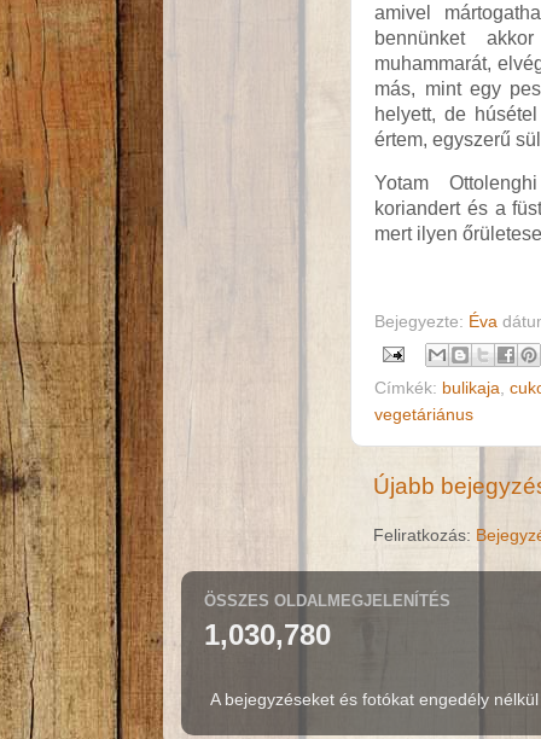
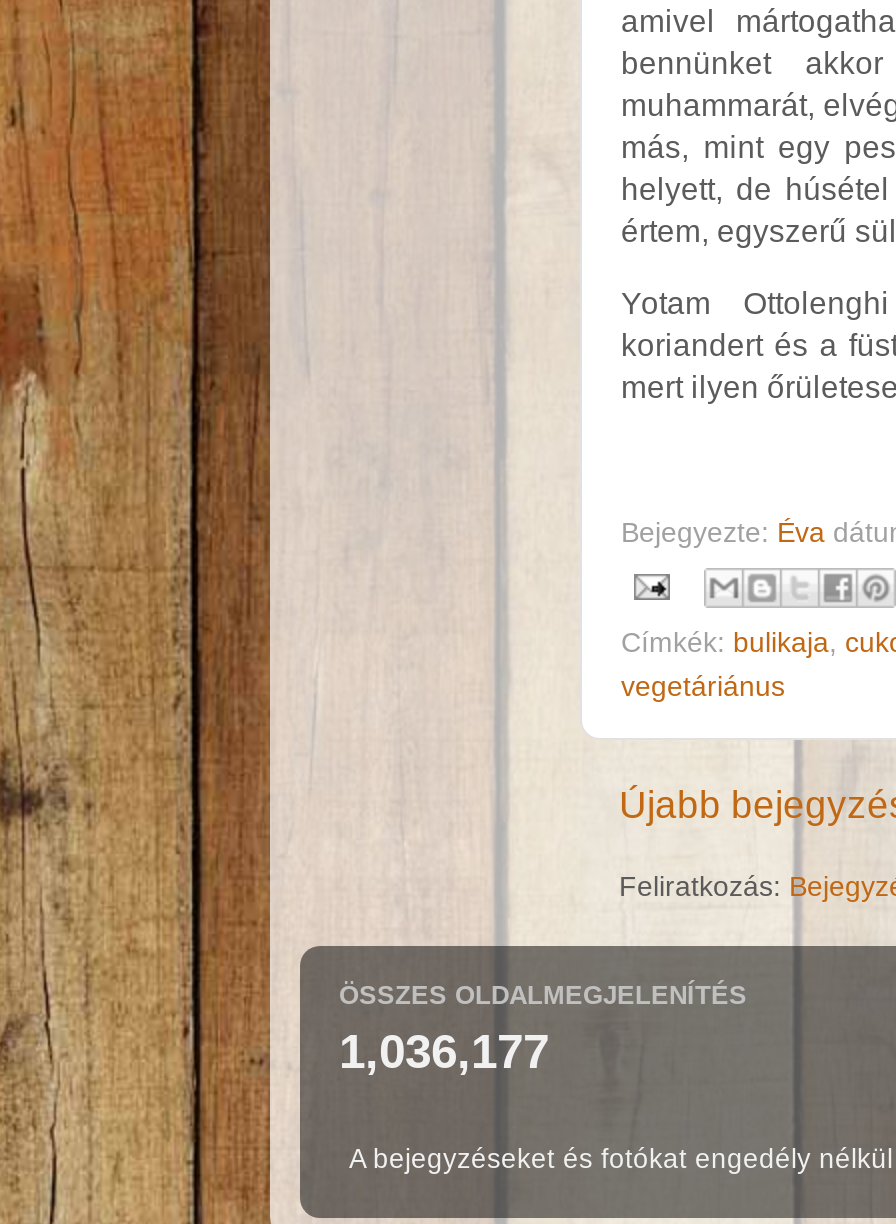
- 1,030,780
+ 1,036,177
